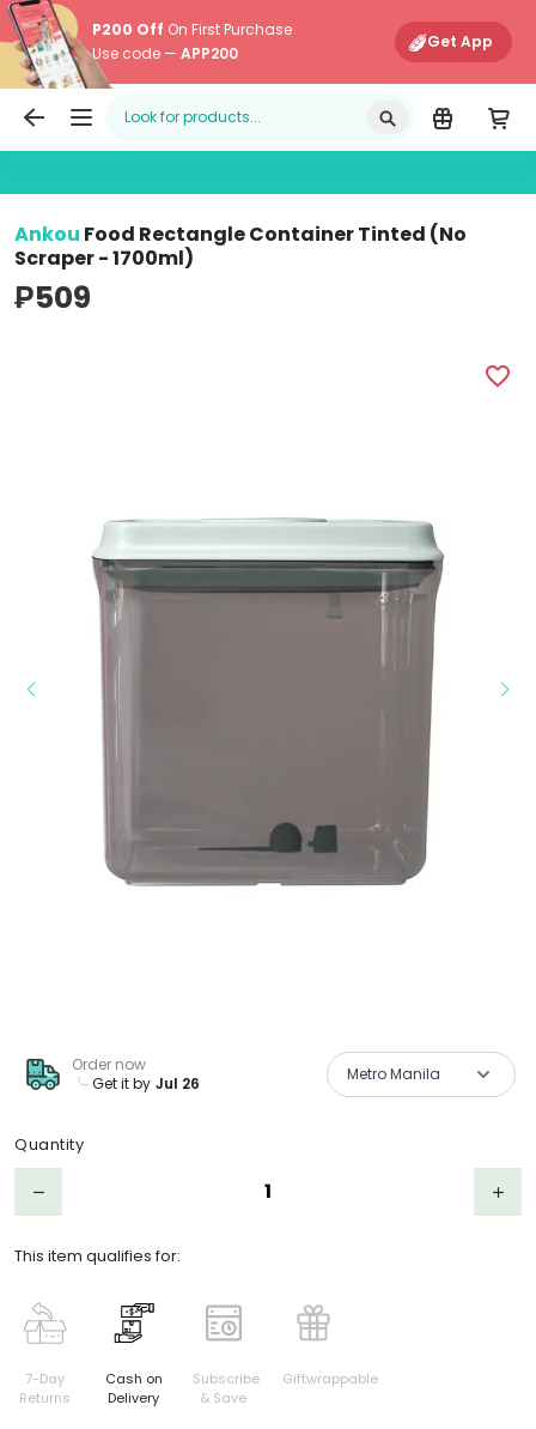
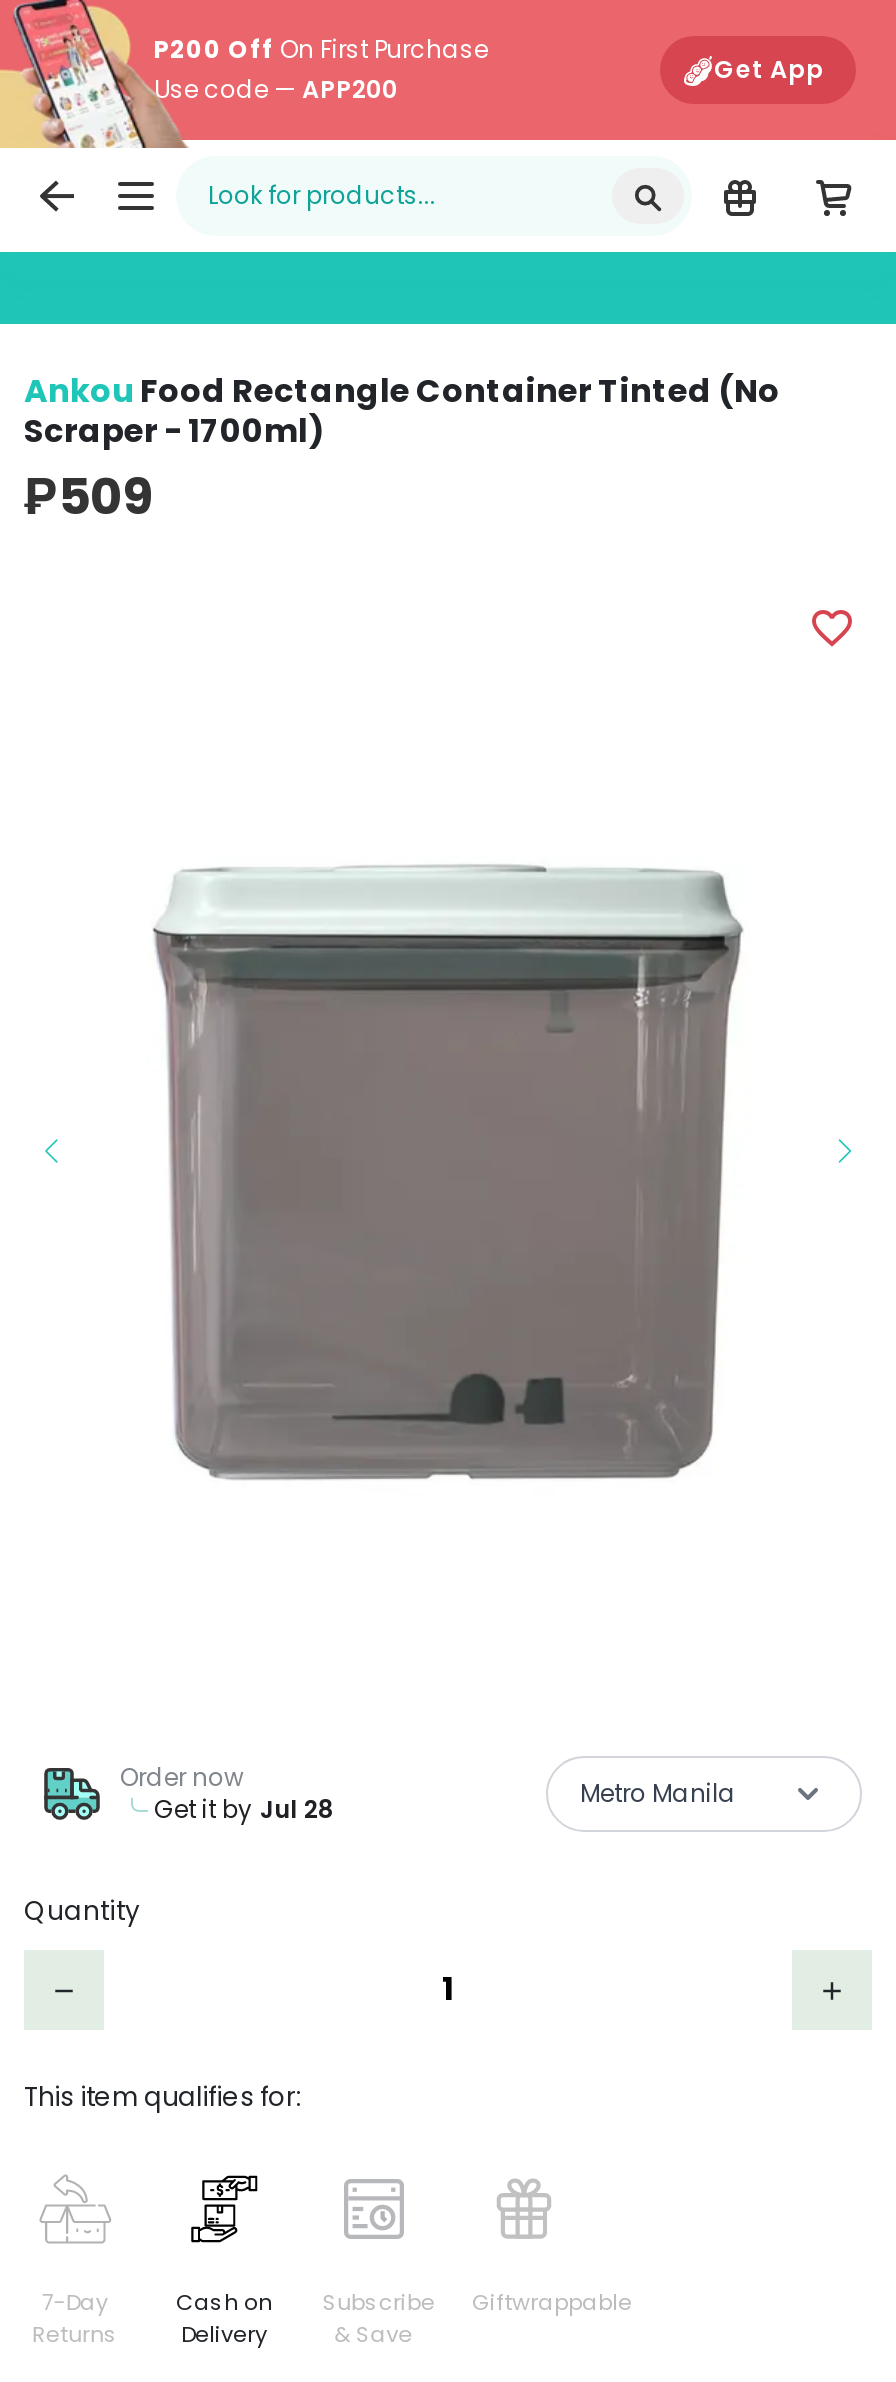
- Get it by Jul 26
+ Get it by Jul 28
